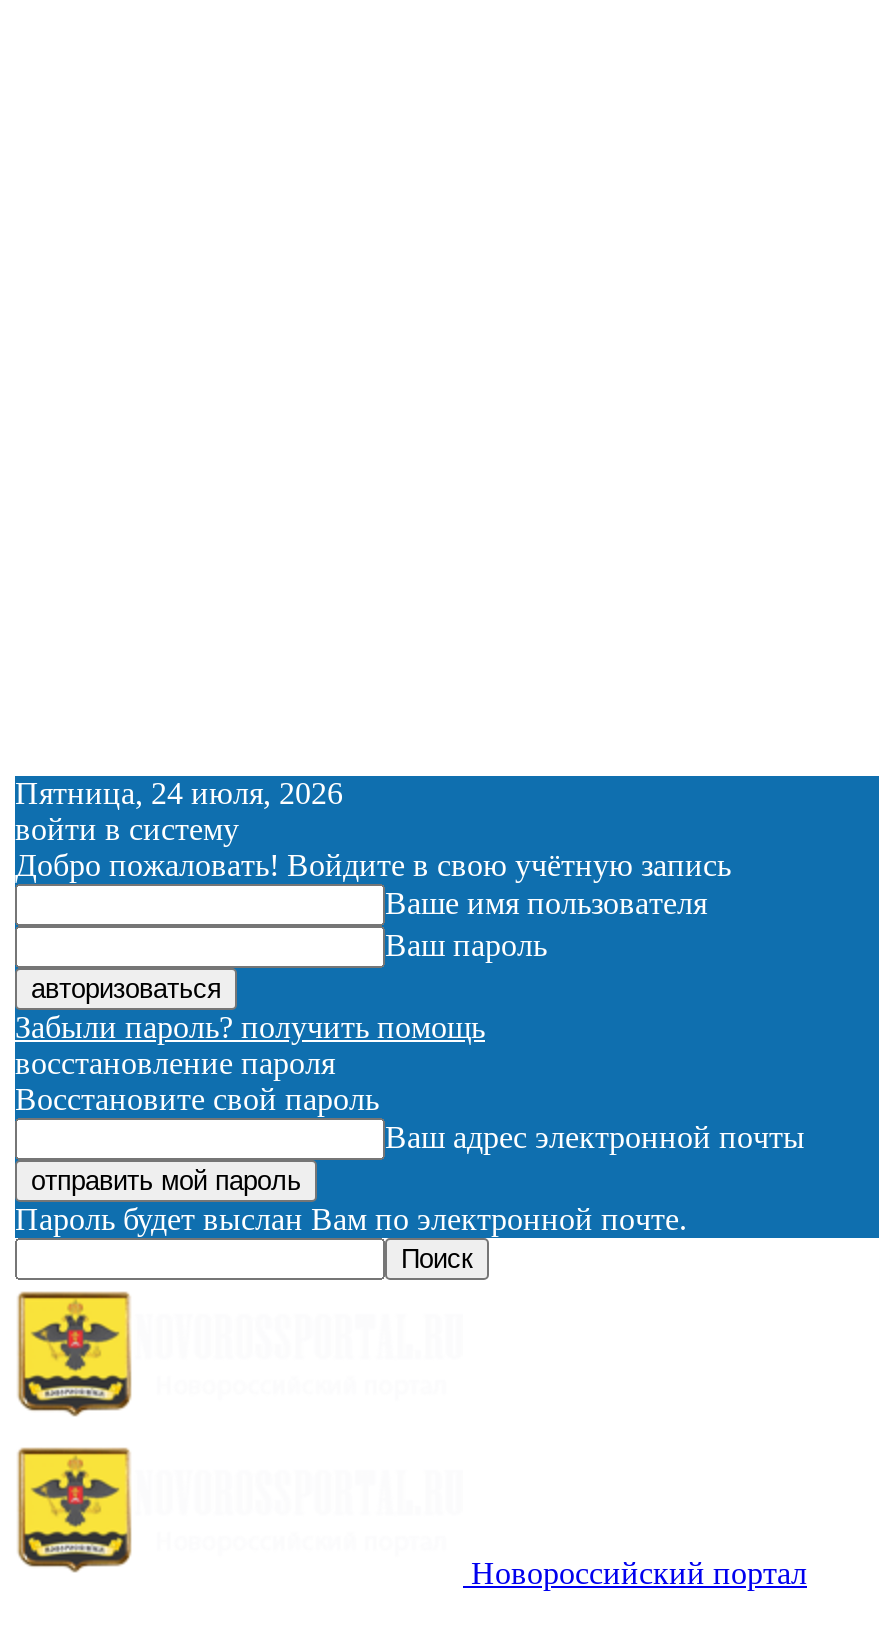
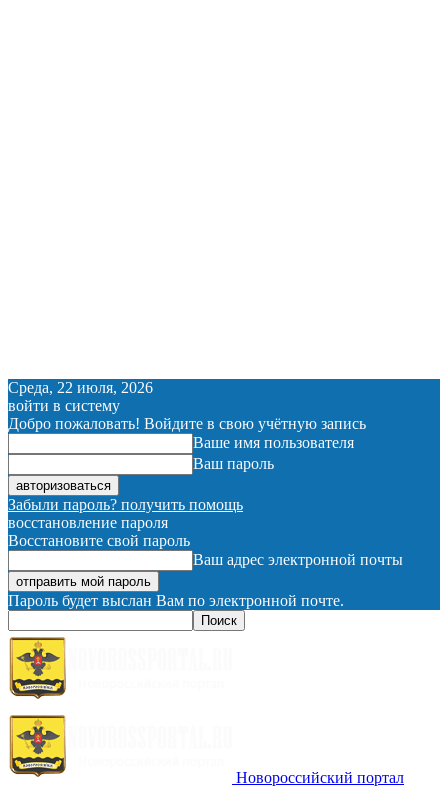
- Пятница, 24 июля, 2026
+ Среда, 22 июля, 2026
